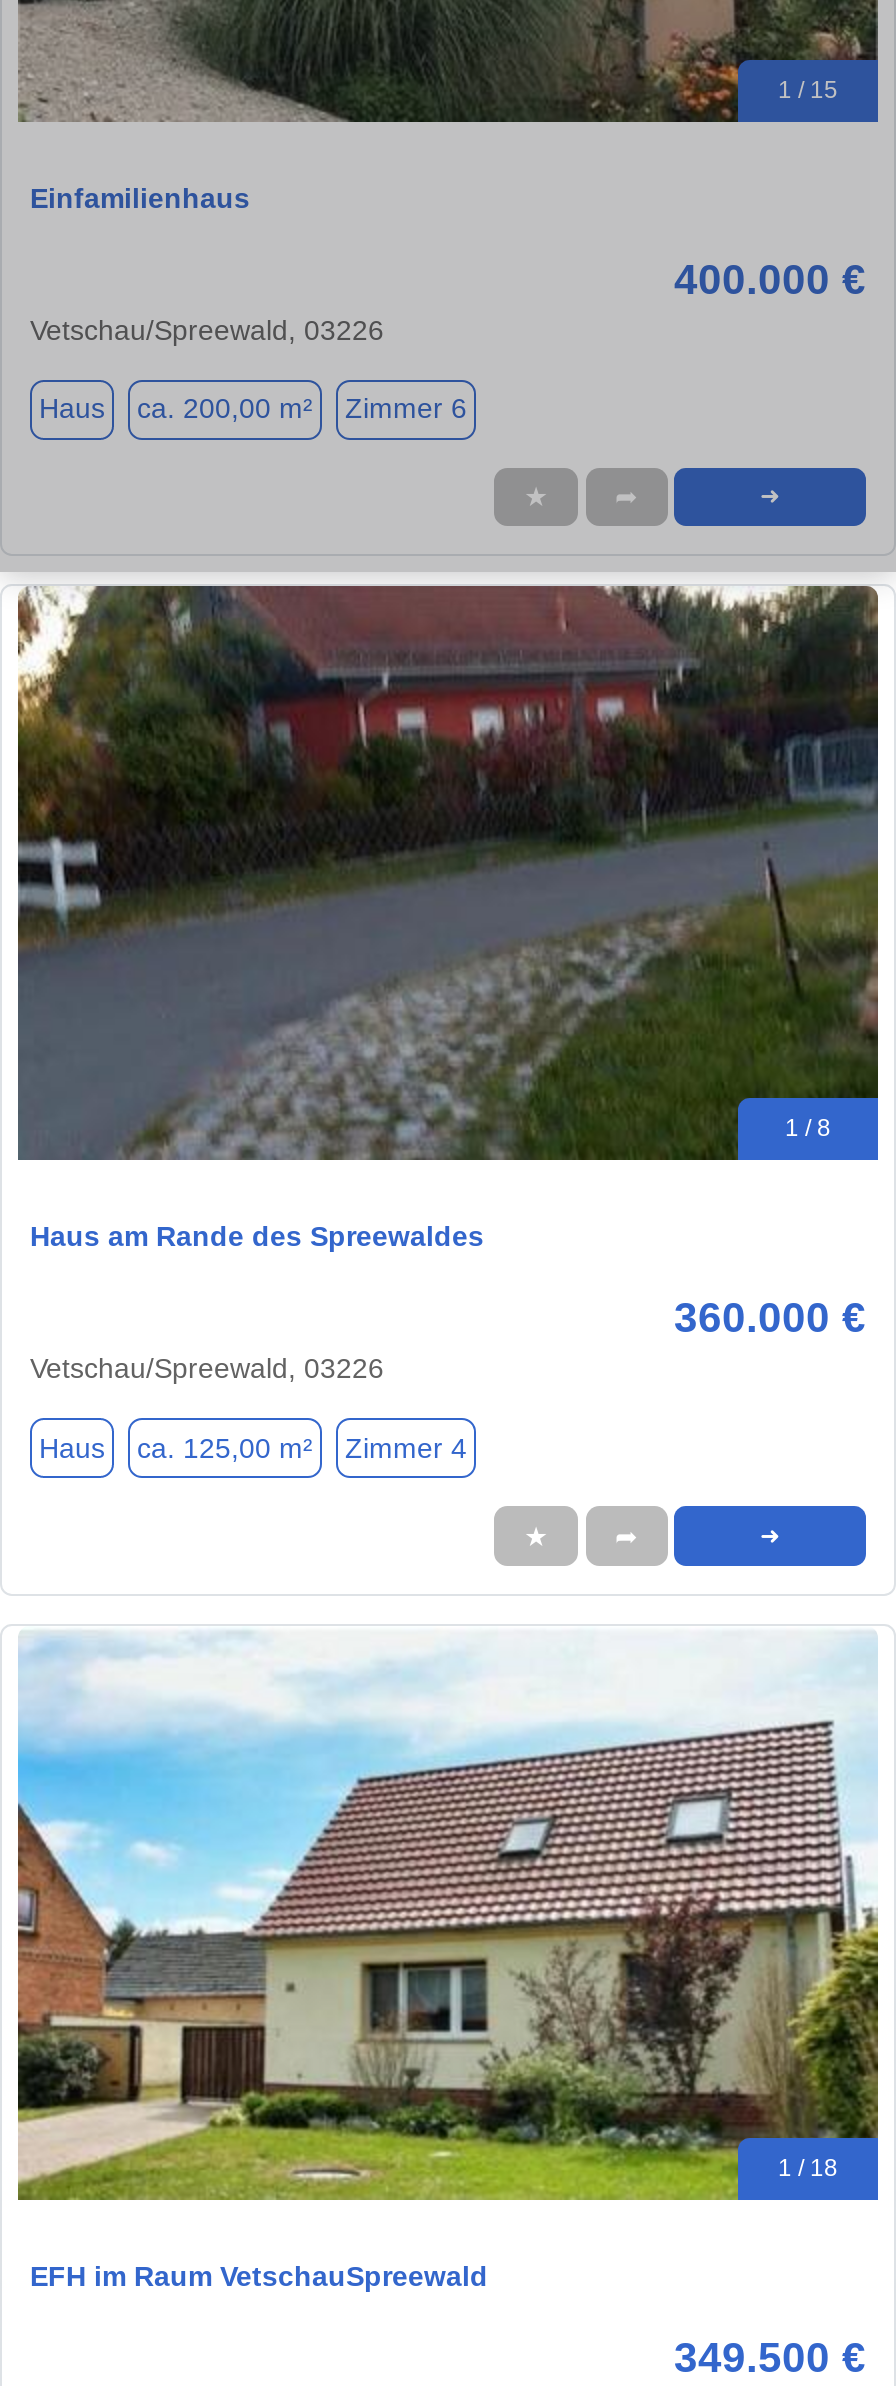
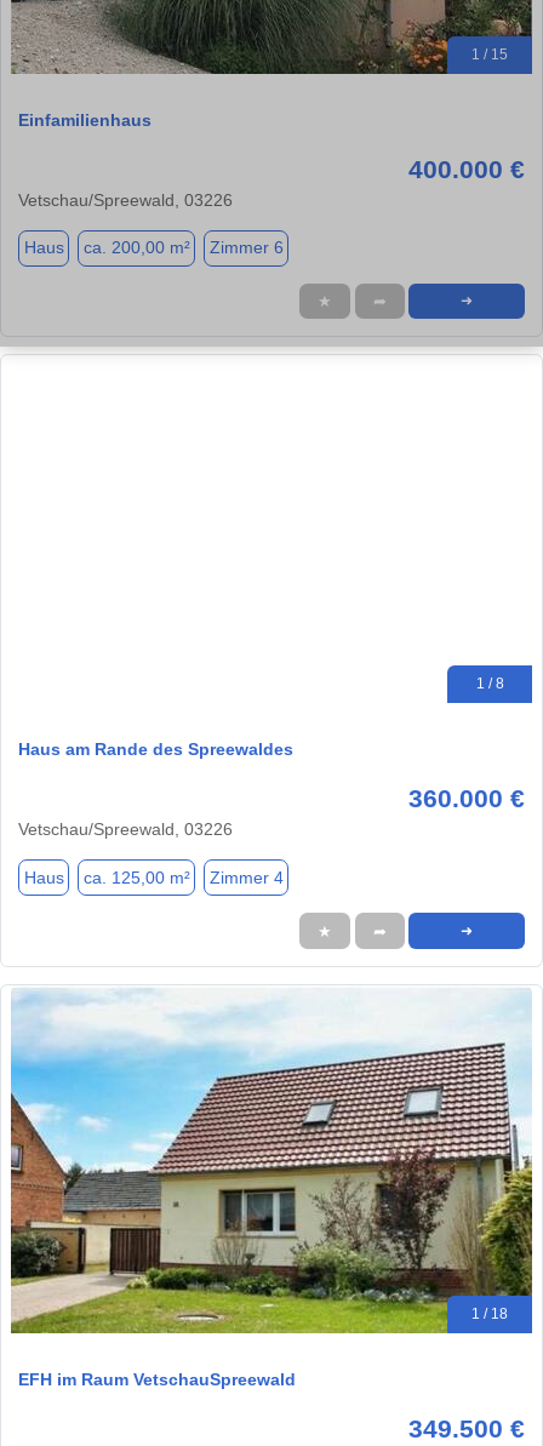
- [image]
